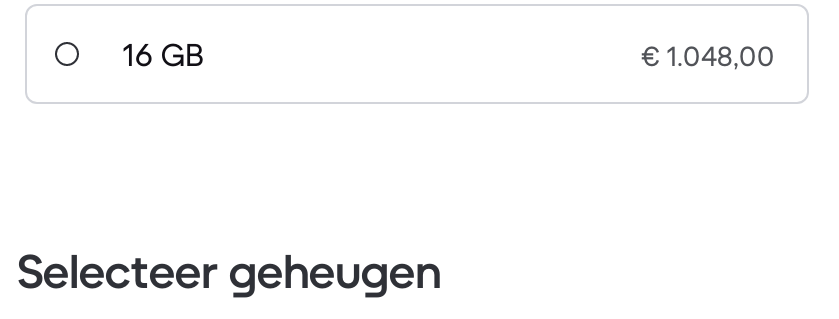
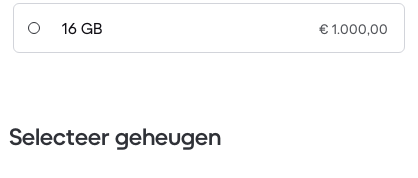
- € 1.048,00
+ € 1.000,00
